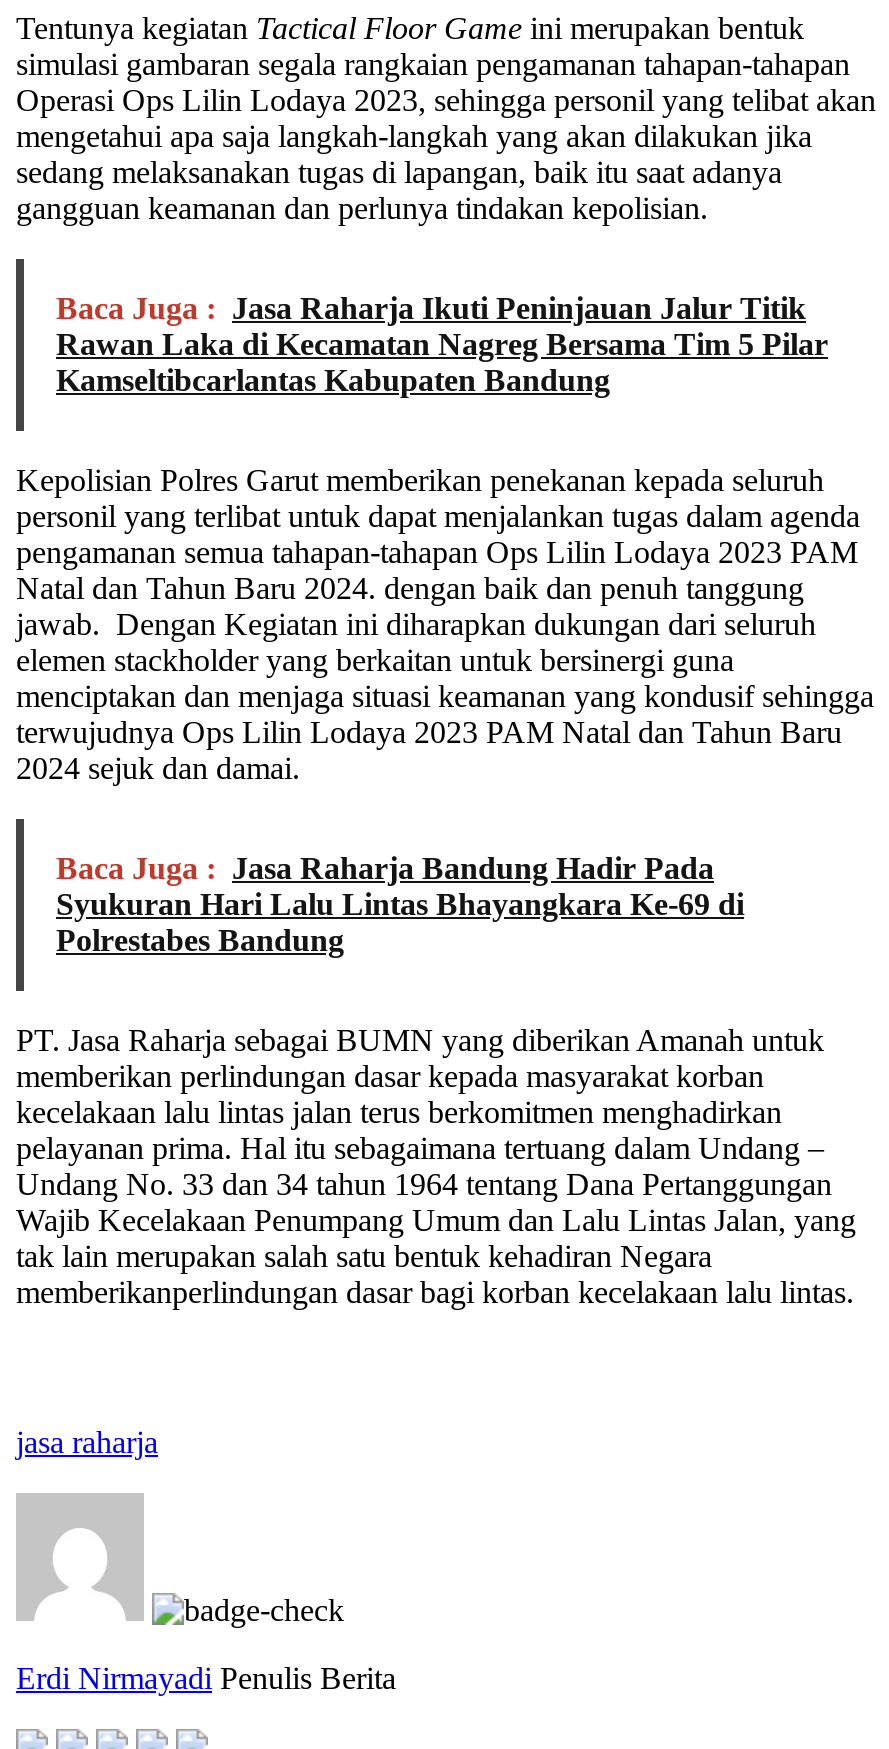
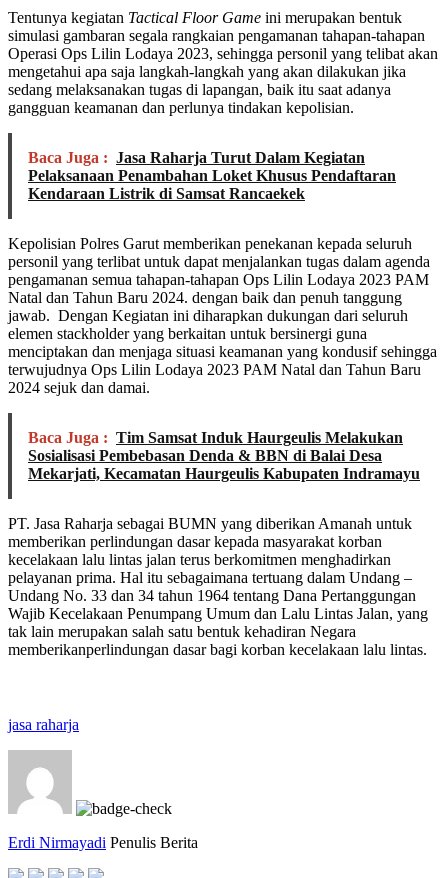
- Baca Juga : Jasa Raharja Ikuti Peninjauan Jalur Titik
- Rawan Laka di Kecamatan Nagreg Bersama Tim 5 Pilar
- Kamseltibcarlantas Kabupaten Bandung
+ Baca Juga : Jasa Raharja Turut Dalam Kegiatan
+ Pelaksanaan Penambahan Loket Khusus Pendaftaran
+ Kendaraan Listrik di Samsat Rancaekek

- Baca Juga : Jasa Raharja Bandung Hadir Pada
- Syukuran Hari Lalu Lintas Bhayangkara Ke-69 di
- Polrestabes Bandung
+ Baca Juga : Tim Samsat Induk Haurgeulis Melakukan
+ Sosialisasi Pembebasan Denda & BBN di Balai Desa
+ Mekarjati, Kecamatan Haurgeulis Kabupaten Indramayu
